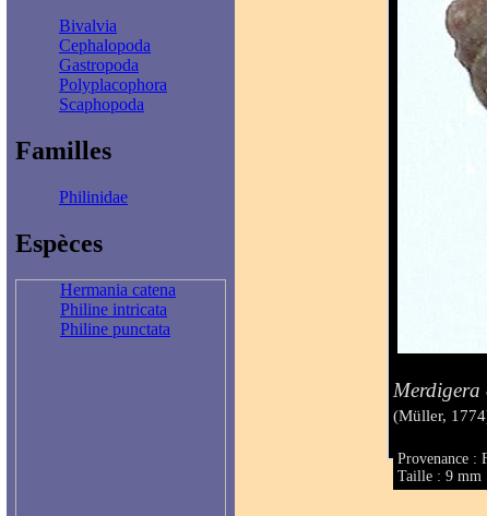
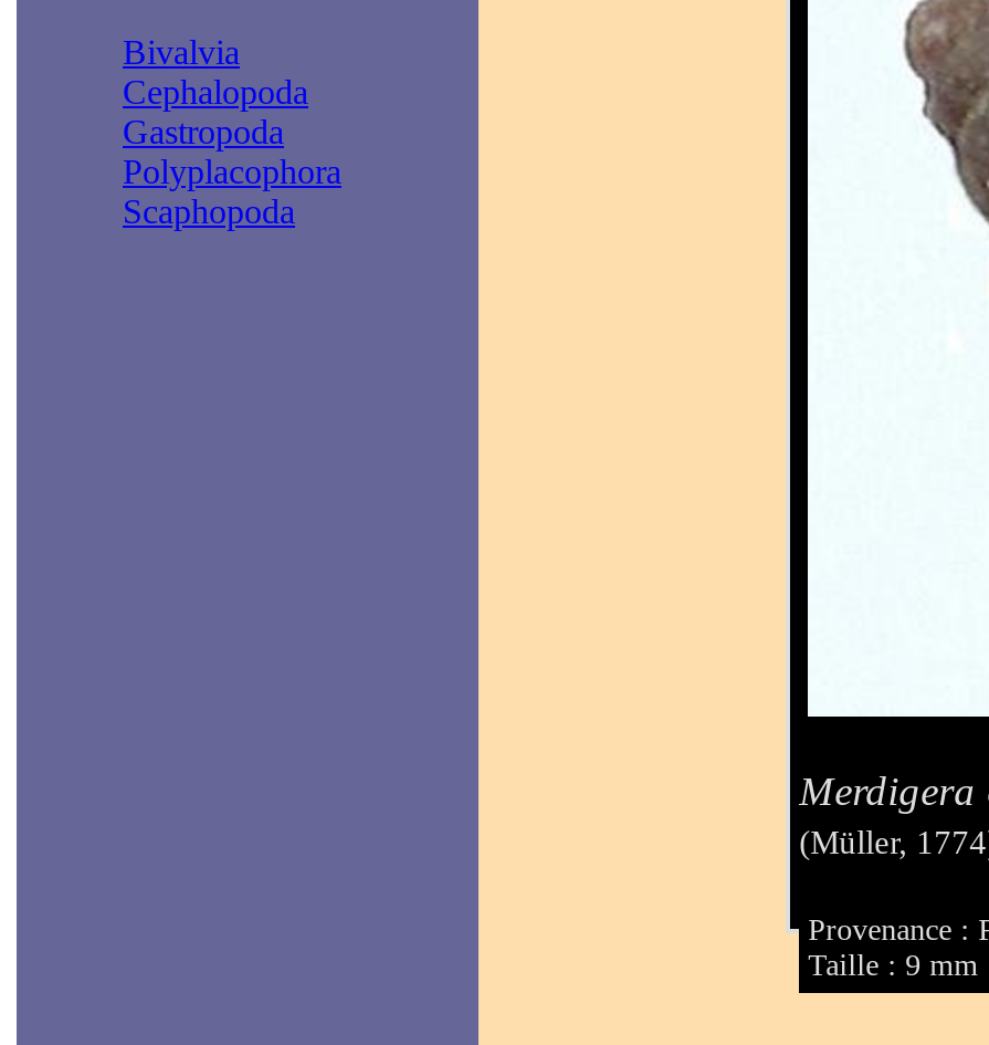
- Familles
- Philinidae
- Espèces
- Hermania catena
- Philine intricata
- Philine punctata
